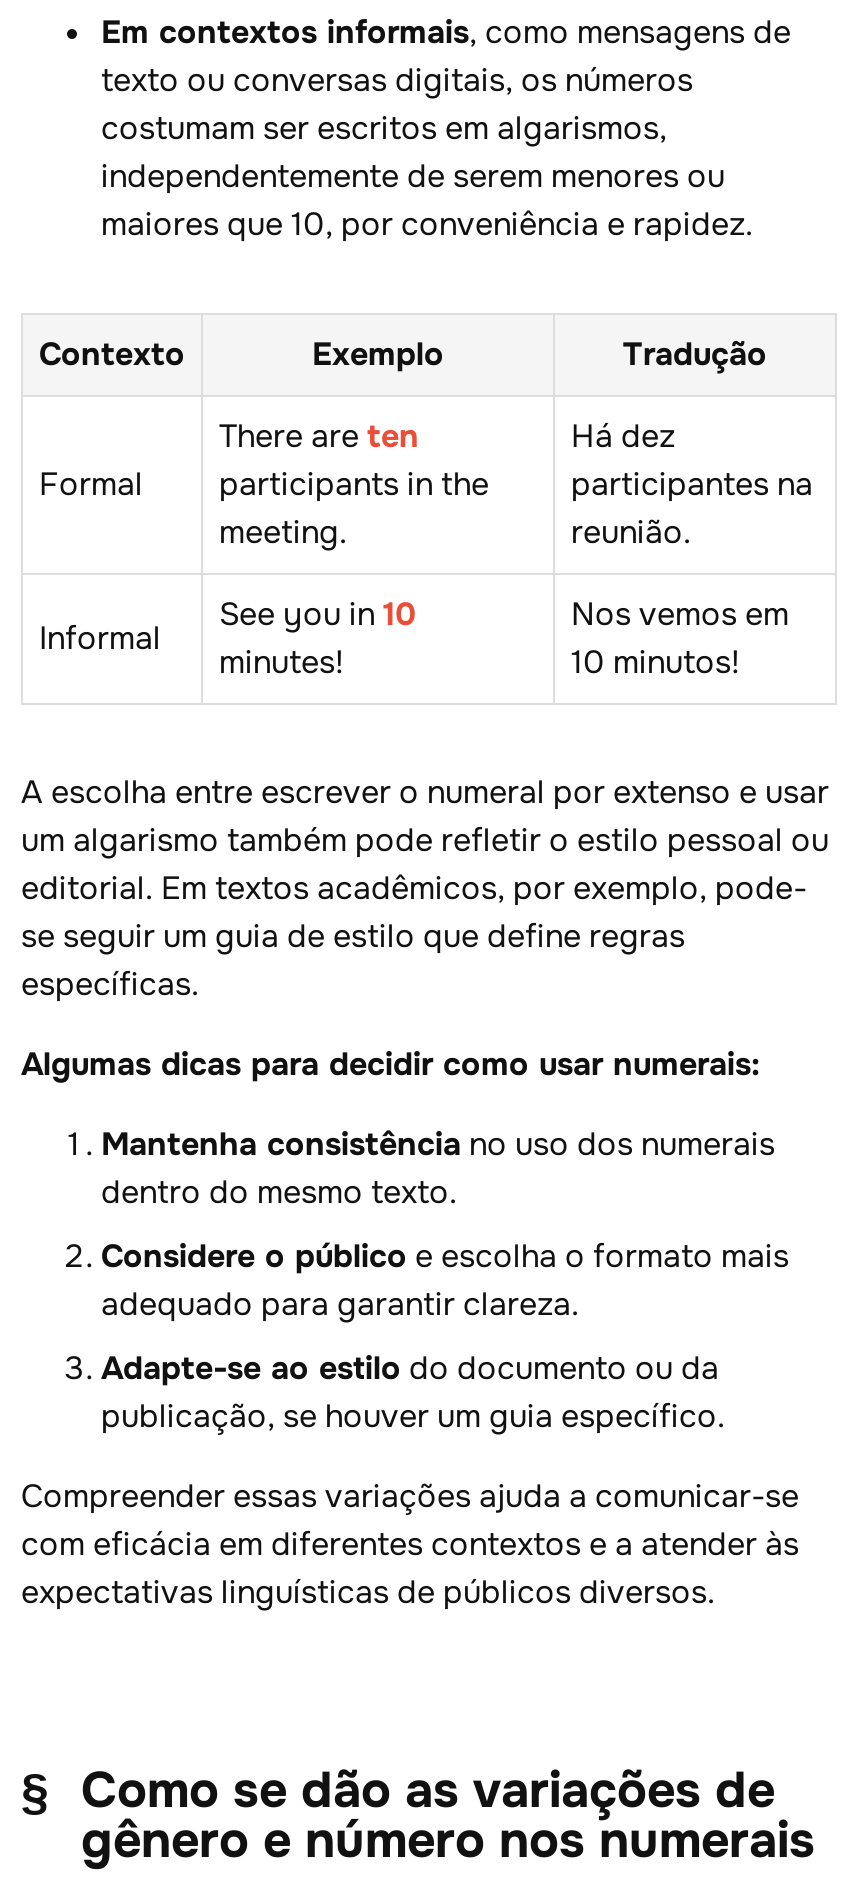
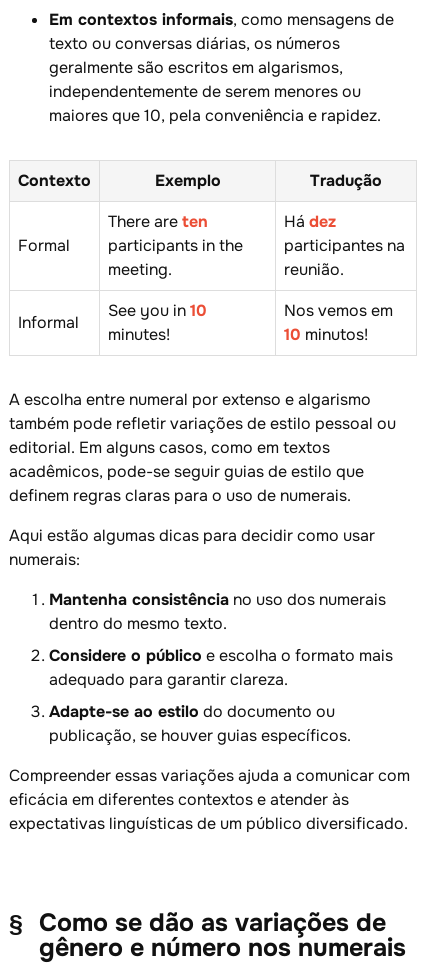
- texto ou conversas digitais, os números
+ texto ou conversas diárias, os números

- costumam ser escritos em algarismos,
+ geralmente são escritos em algarismos,

- maiores que 10, por conveniência e rapidez.
+ maiores que 10, pela conveniência e rapidez.

- A escolha entre escrever o numeral por extenso e usar
- um algarismo também pode refletir o estilo pessoal ou
- editorial. Em textos acadêmicos, por exemplo, pode-
- se seguir um guia de estilo que define regras
- específicas.
+ A escolha entre numeral por extenso e algarismo
+ também pode refletir variações de estilo pessoal ou
+ editorial. Em alguns casos, como em textos
+ acadêmicos, pode-se seguir guias de estilo que
+ definem regras claras para o uso de numerais.

- Algumas dicas para decidir como usar numerais:
+ Aqui estão algumas dicas para decidir como usar
+ numerais:

- Adapte-se ao estilo do documento ou da
- publicação, se houver um guia específico.
+ Adapte-se ao estilo do documento ou
+ publicação, se houver guias específicos.

- Compreender essas variações ajuda a comunicar-se
- com eficácia em diferentes contextos e a atender às
- expectativas linguísticas de públicos diversos.
+ Compreender essas variações ajuda a comunicar com
+ eficácia em diferentes contextos e atender às
+ expectativas linguísticas de um público diversificado.
